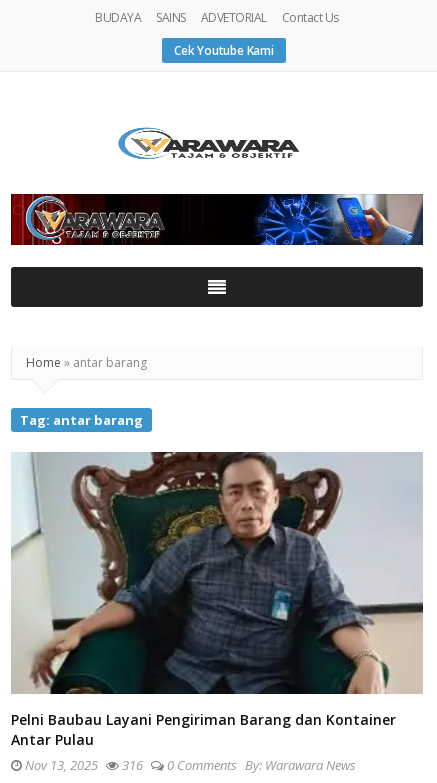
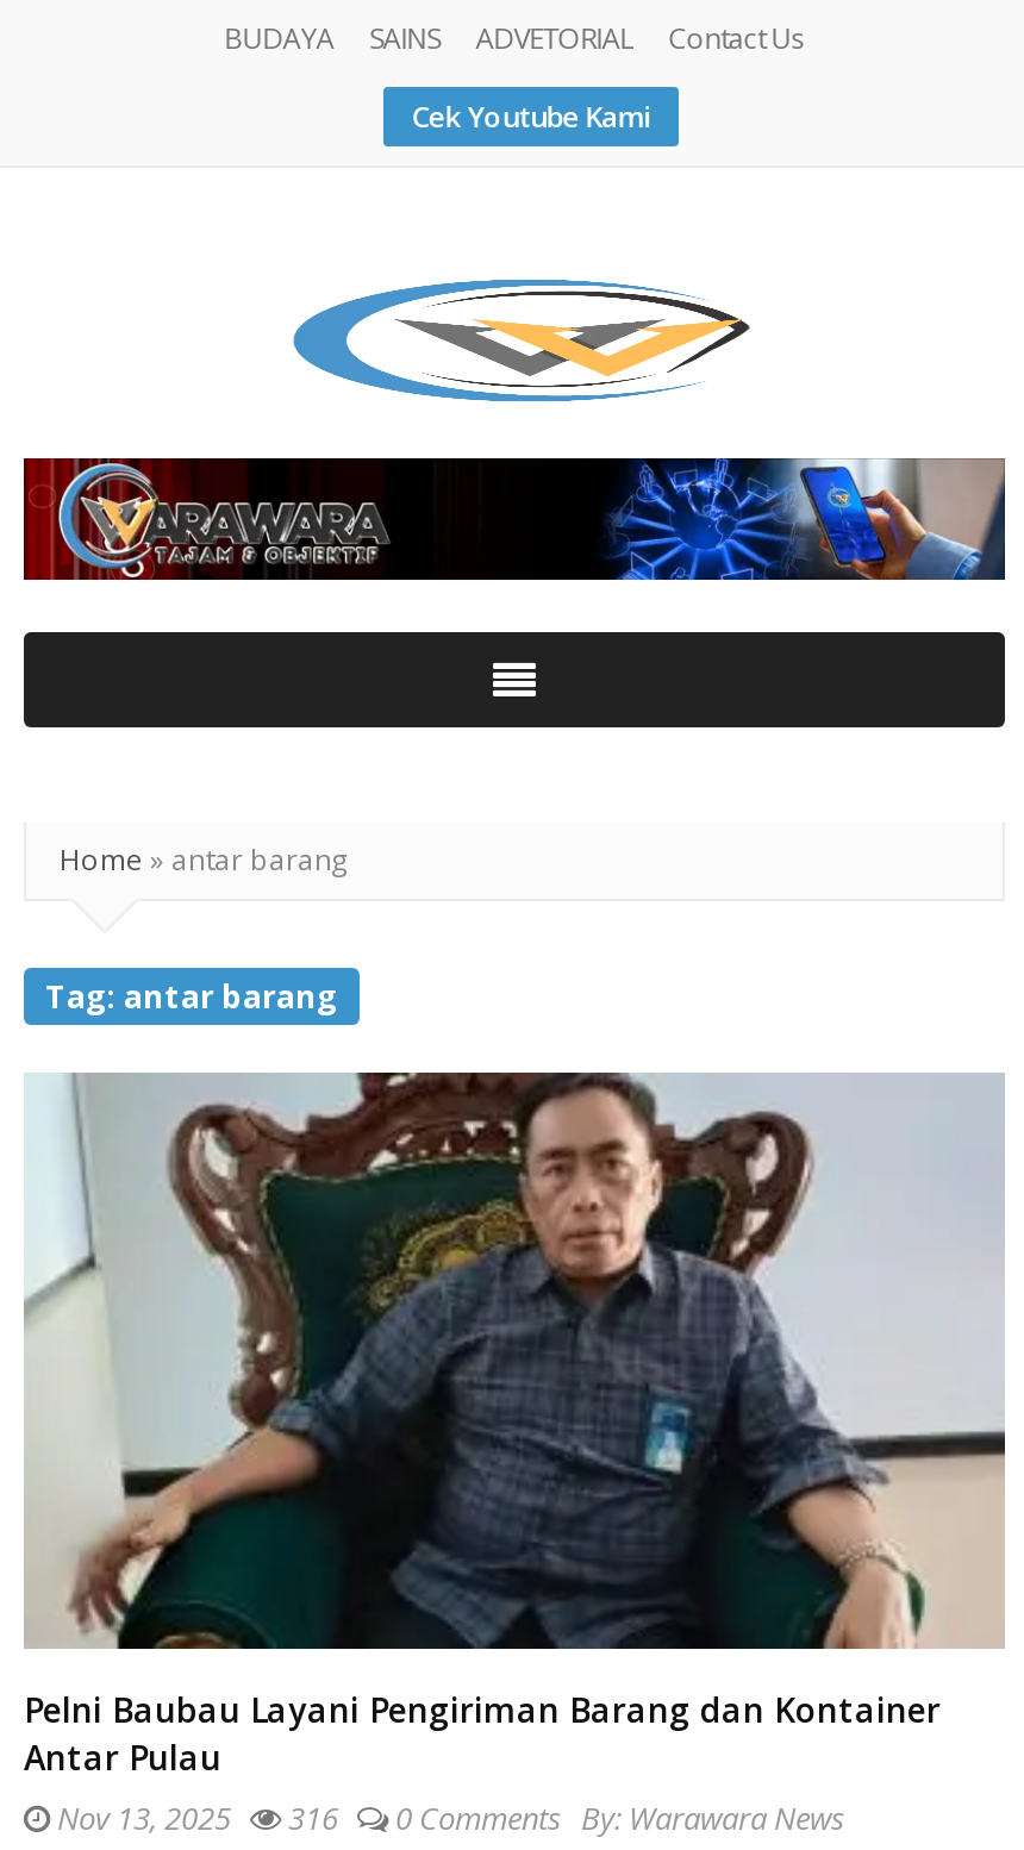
- [image]
+ [image]
